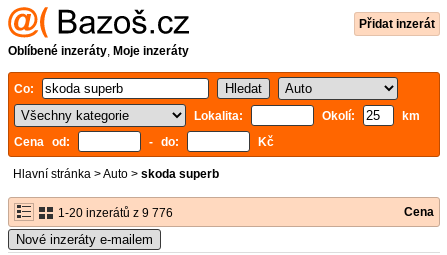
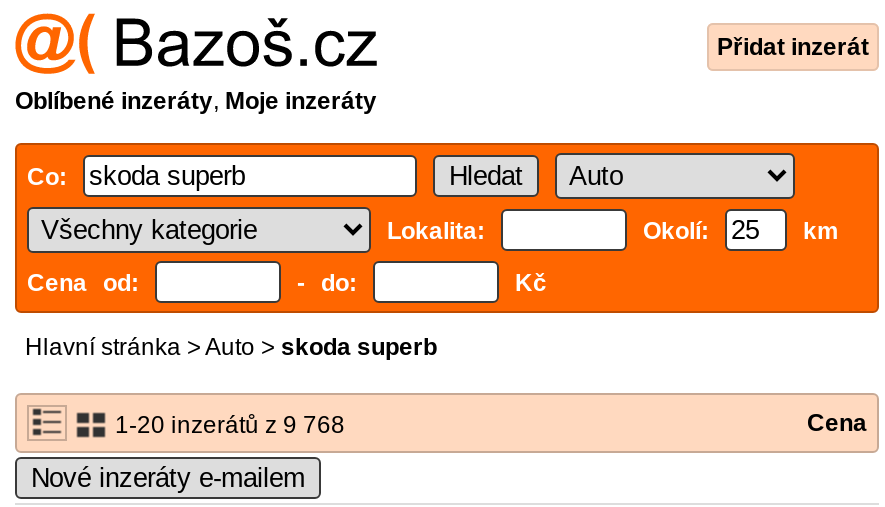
- 1-20 inzerátů z 9 776
+ 1-20 inzerátů z 9 768
